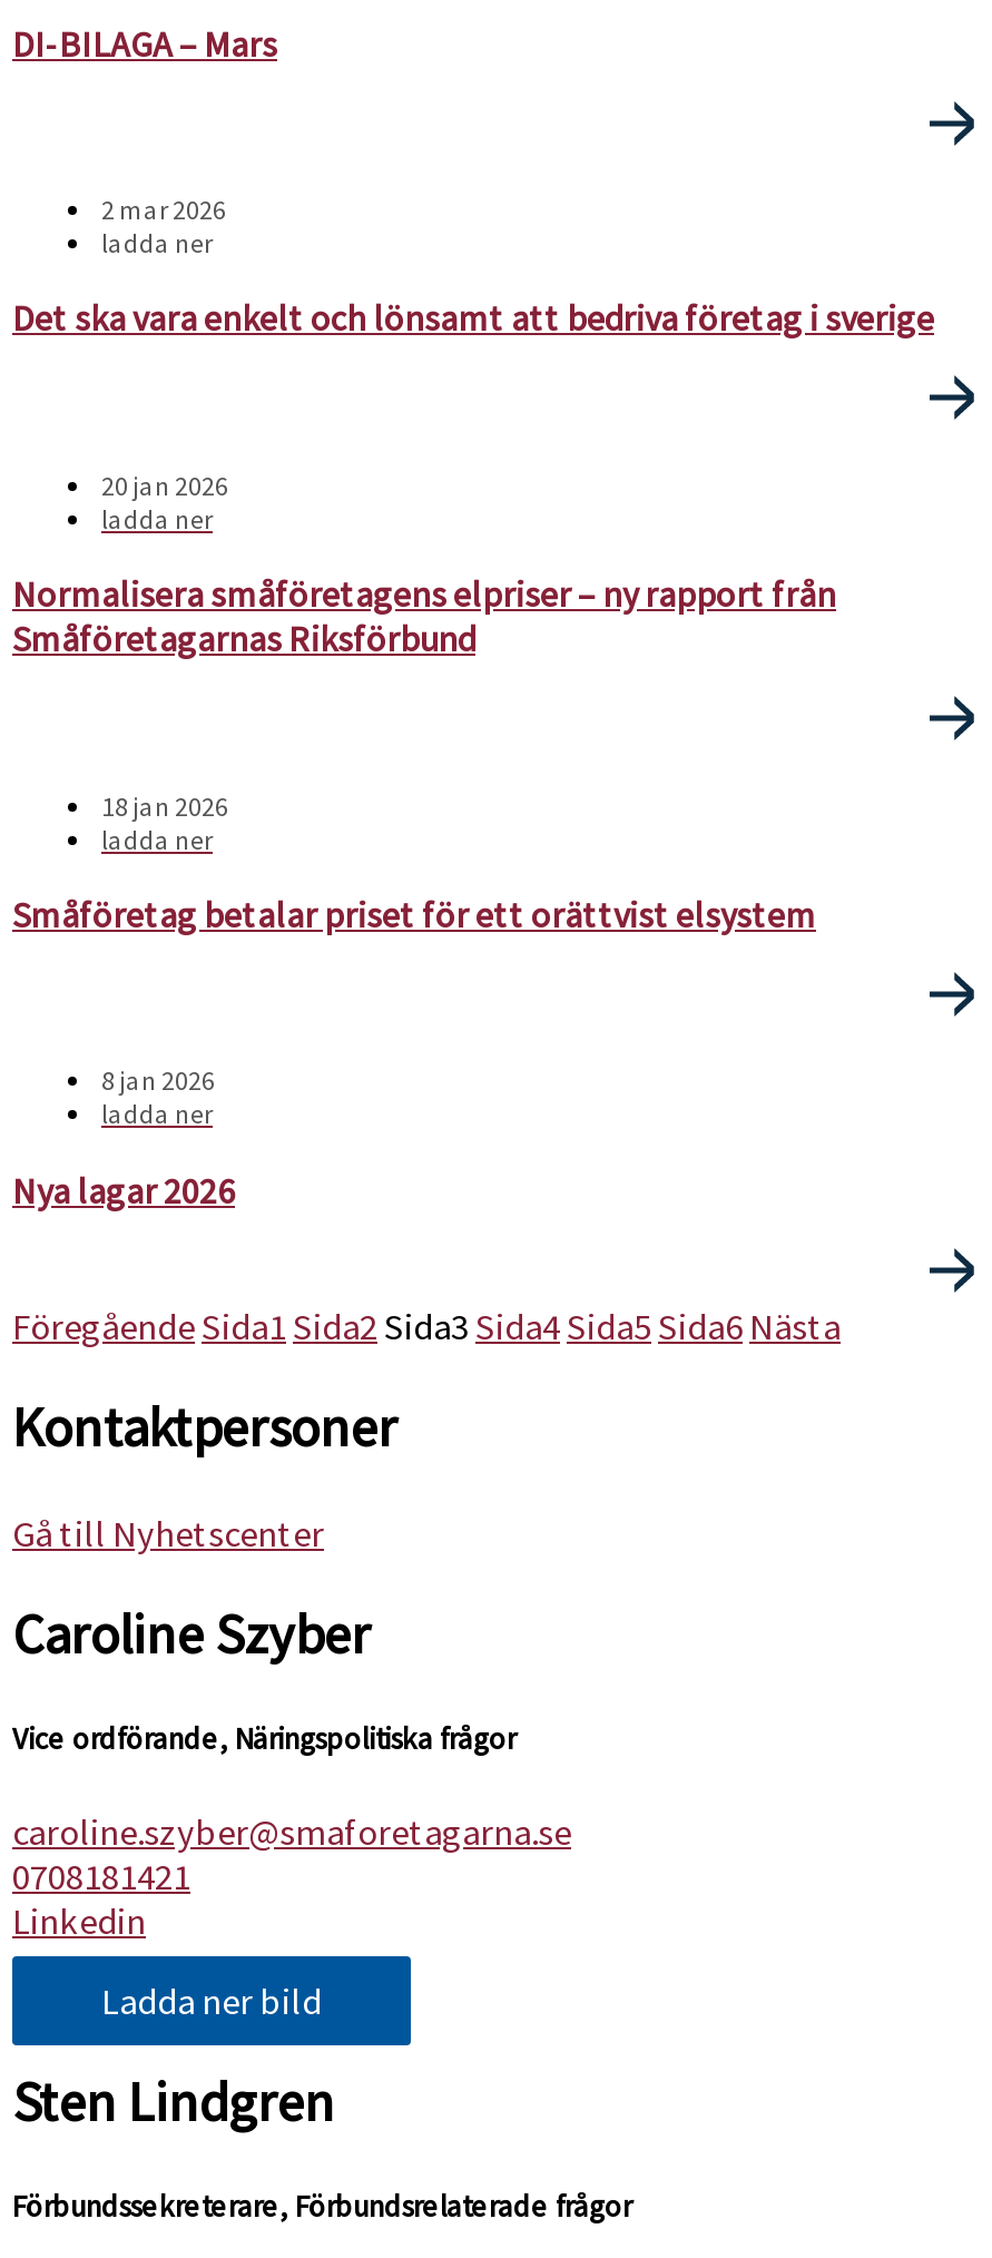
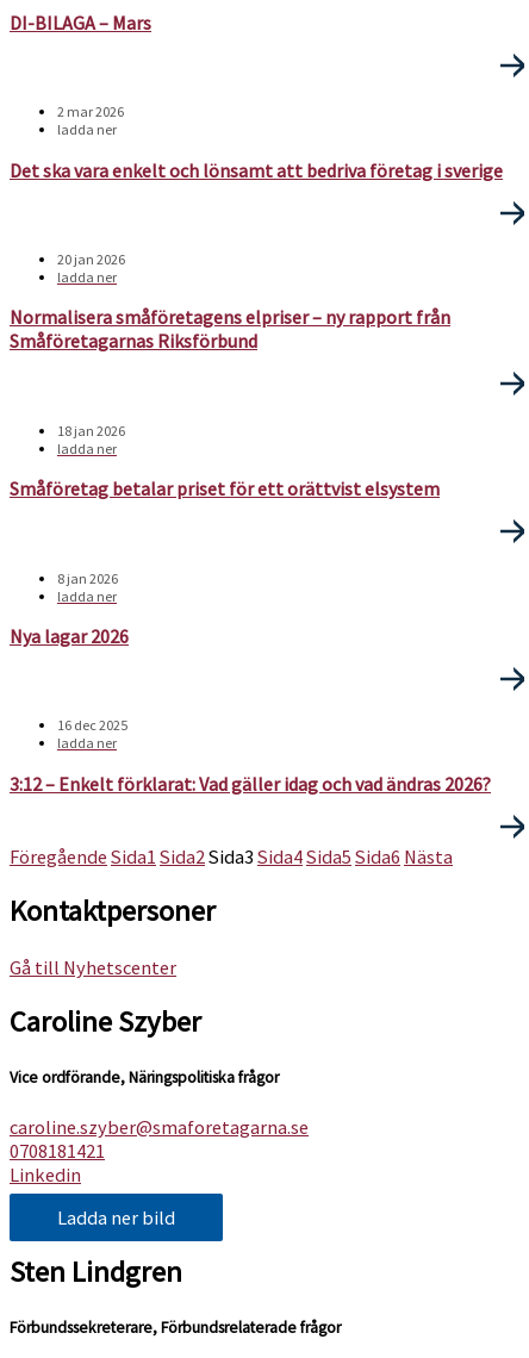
+ 16 dec 2025
+ ladda ner
+ 3:12 – Enkelt förklarat: Vad gäller idag och vad ändras 2026?
